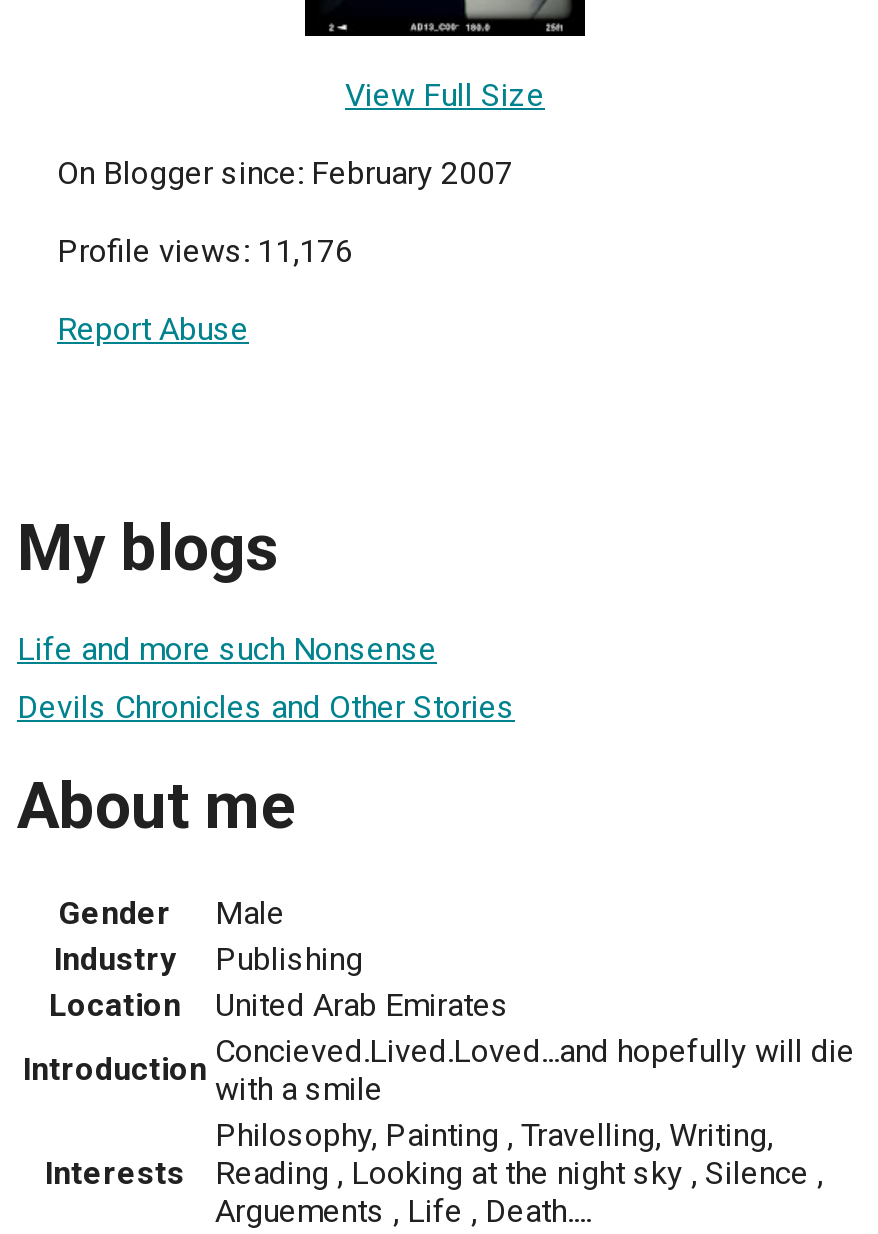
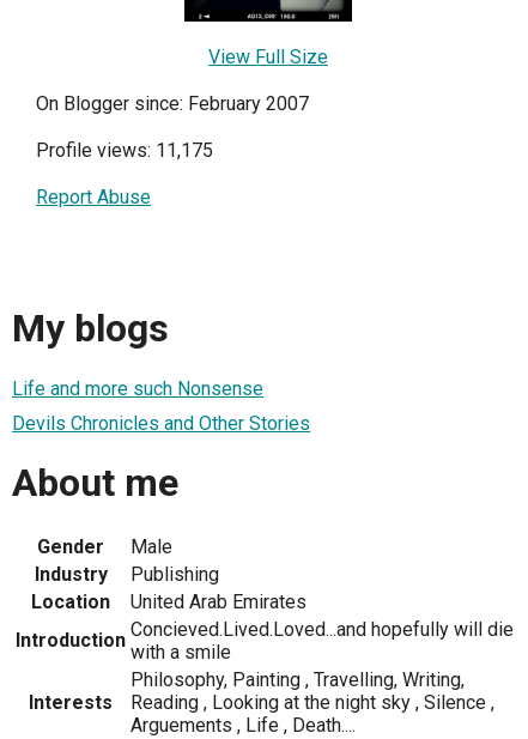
- Profile views: 11,176
+ Profile views: 11,175
